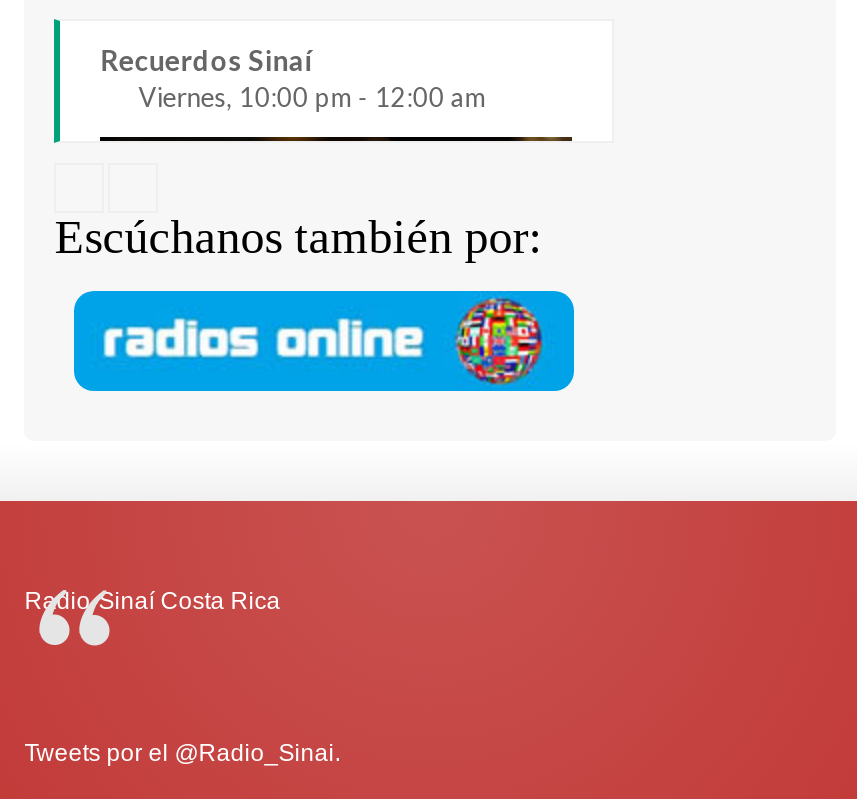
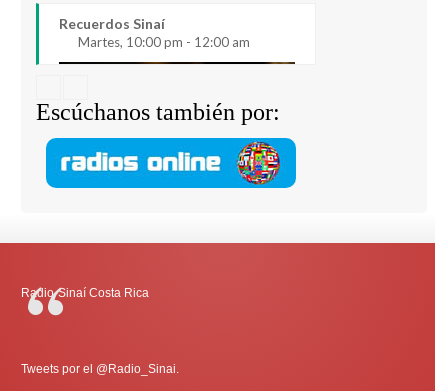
- Viernes, 10:00 pm - 12:00 am
+ Martes, 10:00 pm - 12:00 am
